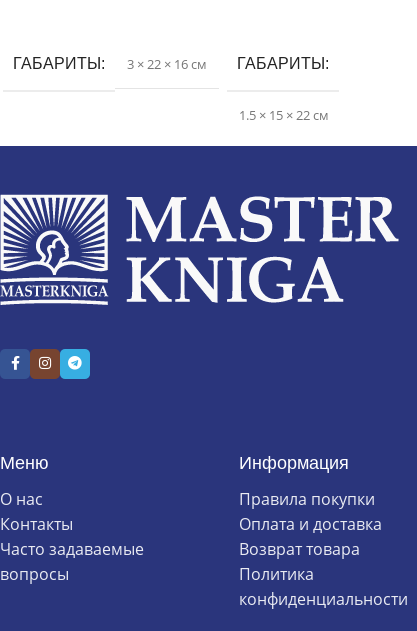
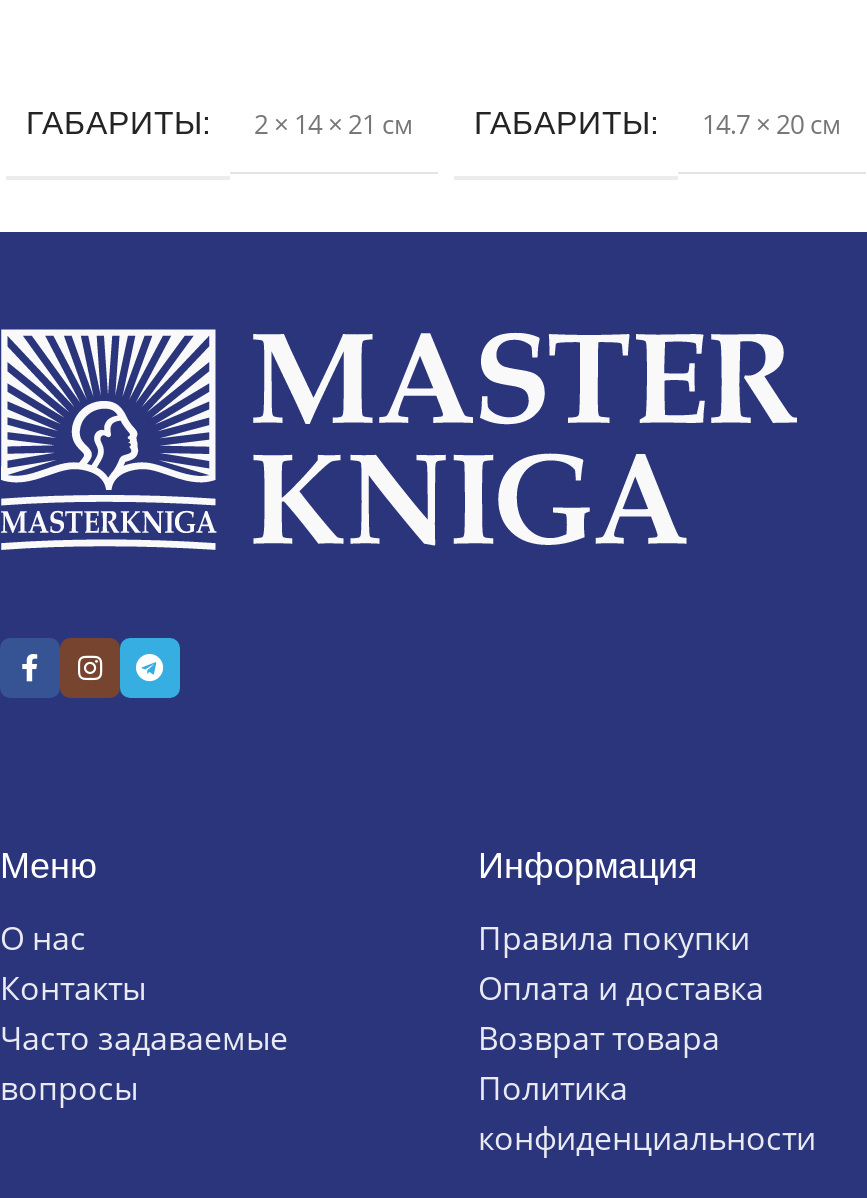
- 3 × 22 × 16 см
+ 2 × 14 × 21 см

- 1.5 × 15 × 22 см
+ 14.7 × 20 см
